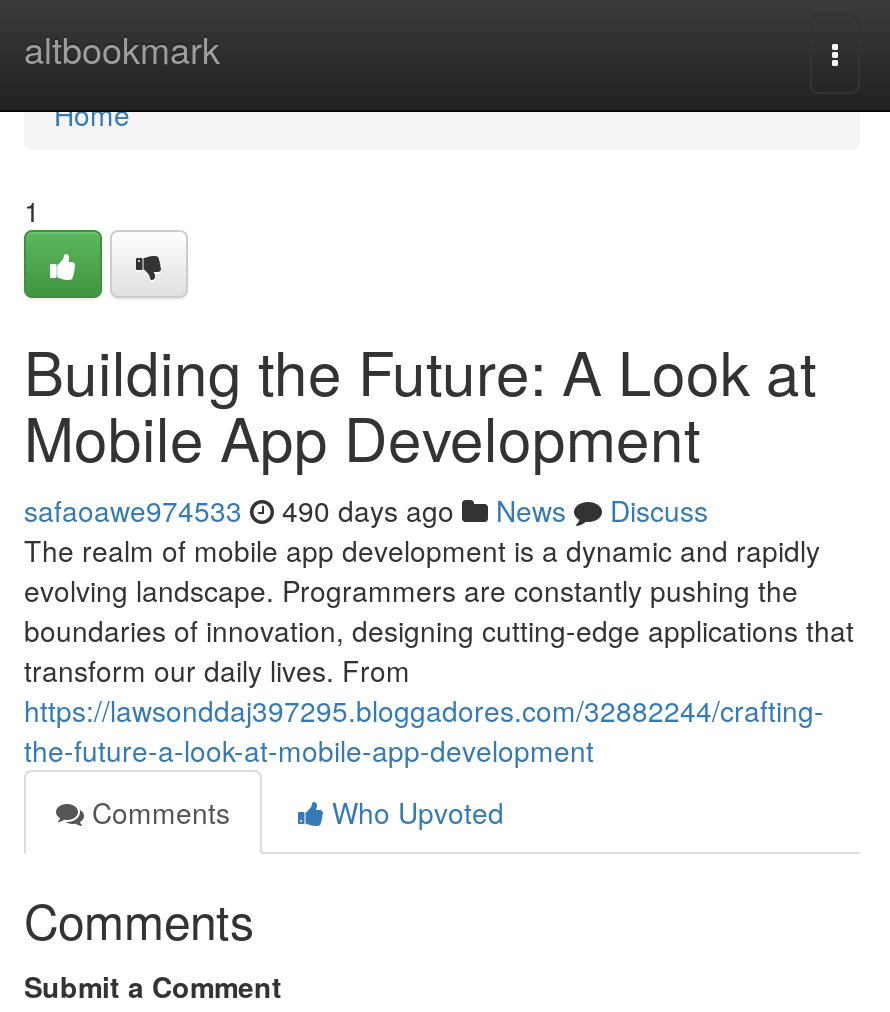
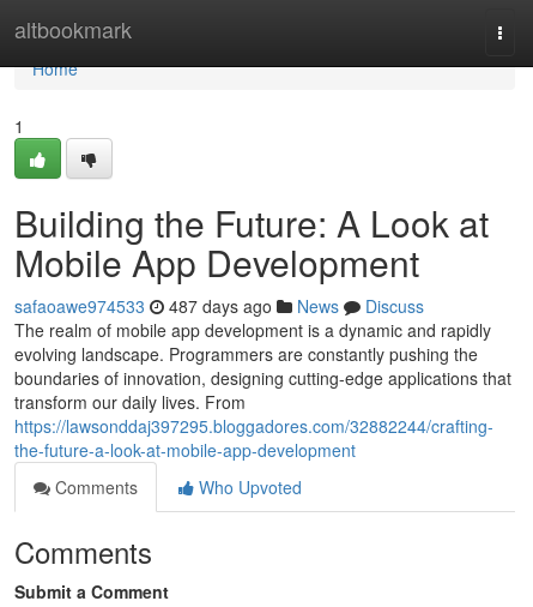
- safaoawe974533 490 days ago News Discuss
+ safaoawe974533 487 days ago News Discuss
